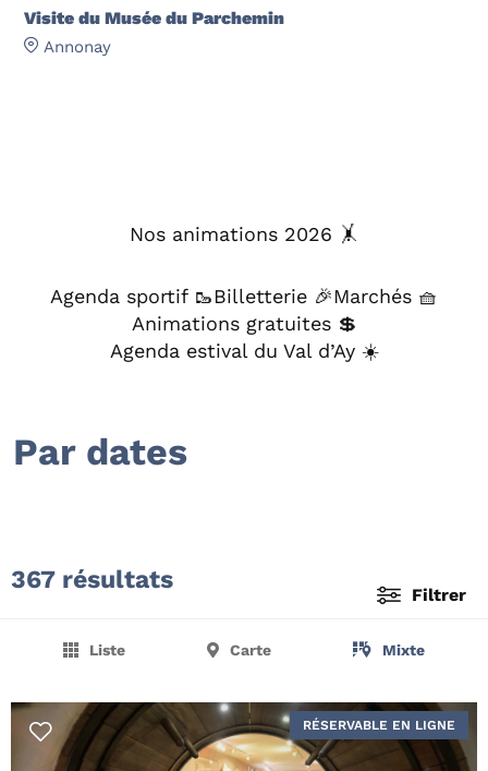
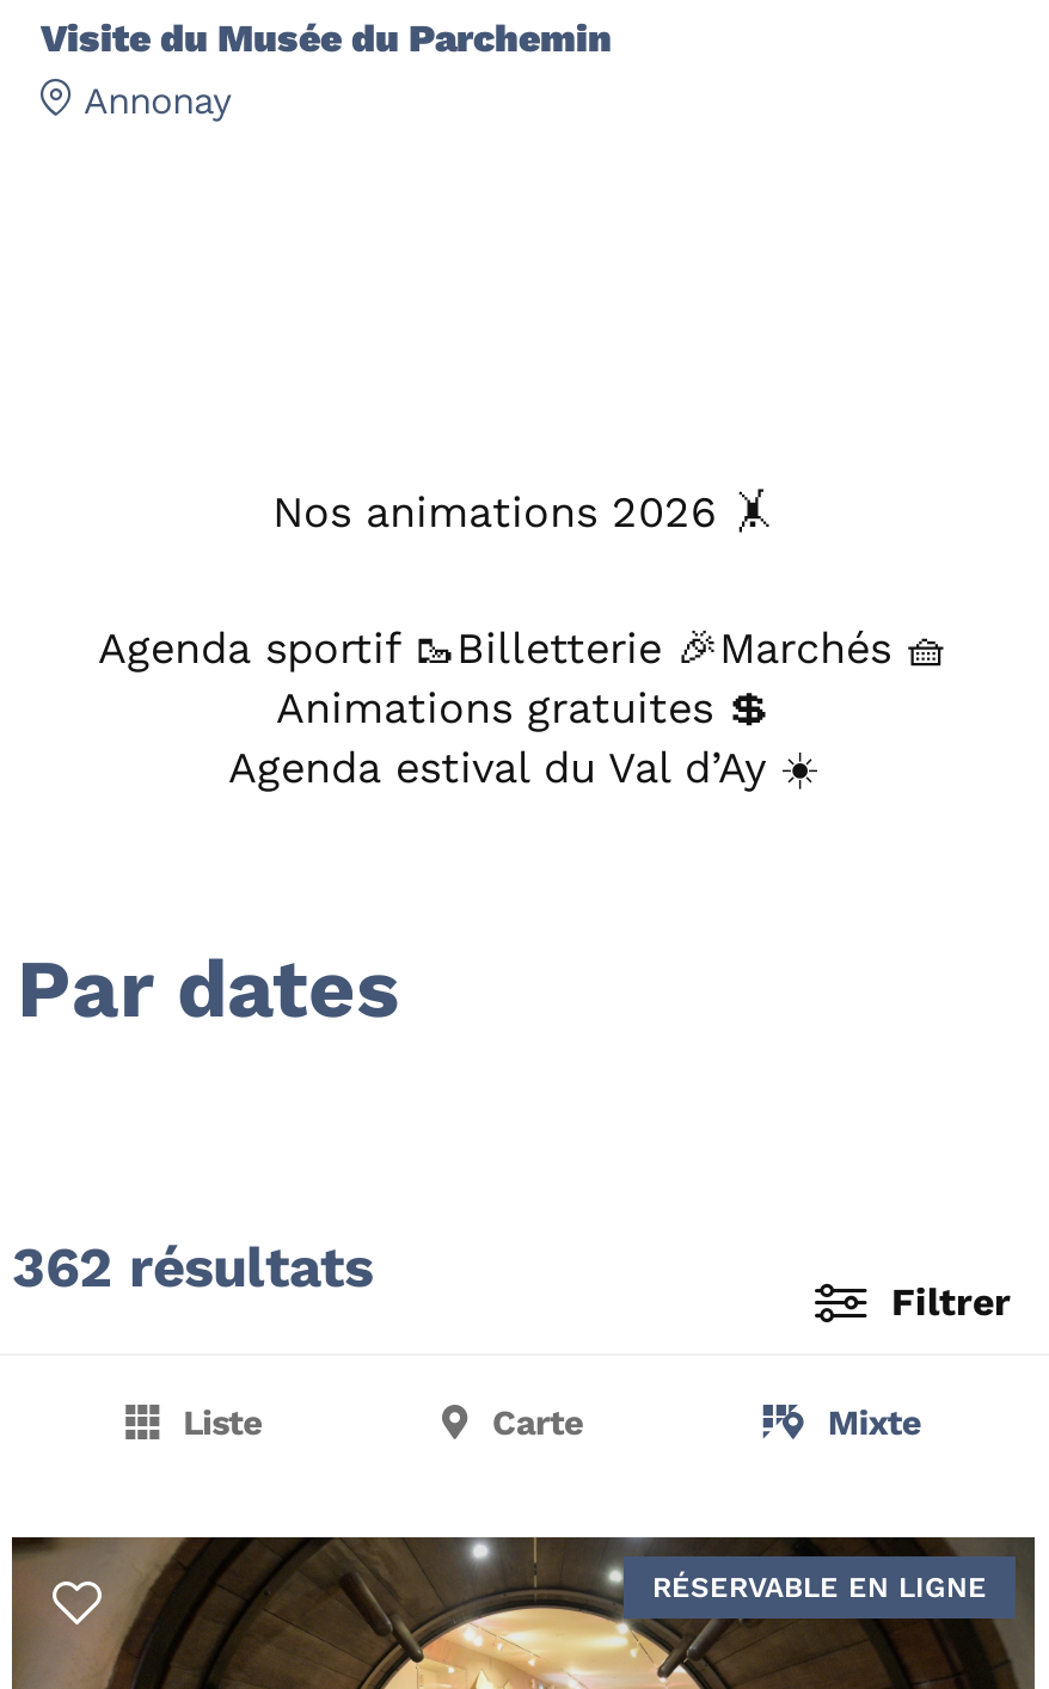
- 367 résultats
+ 362 résultats
